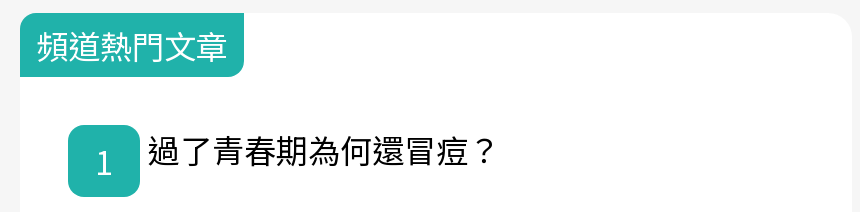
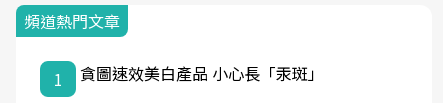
- 過了青春期為何還冒痘？
+ 貪圖速效美白產品 小心長「汞斑」
